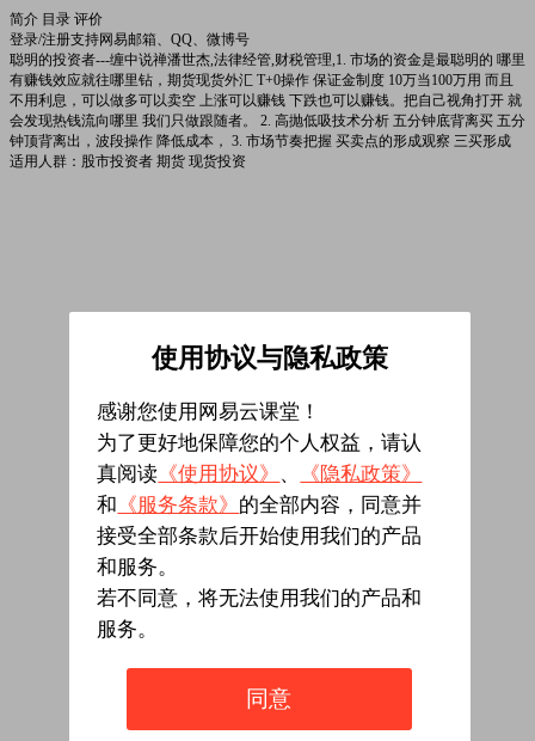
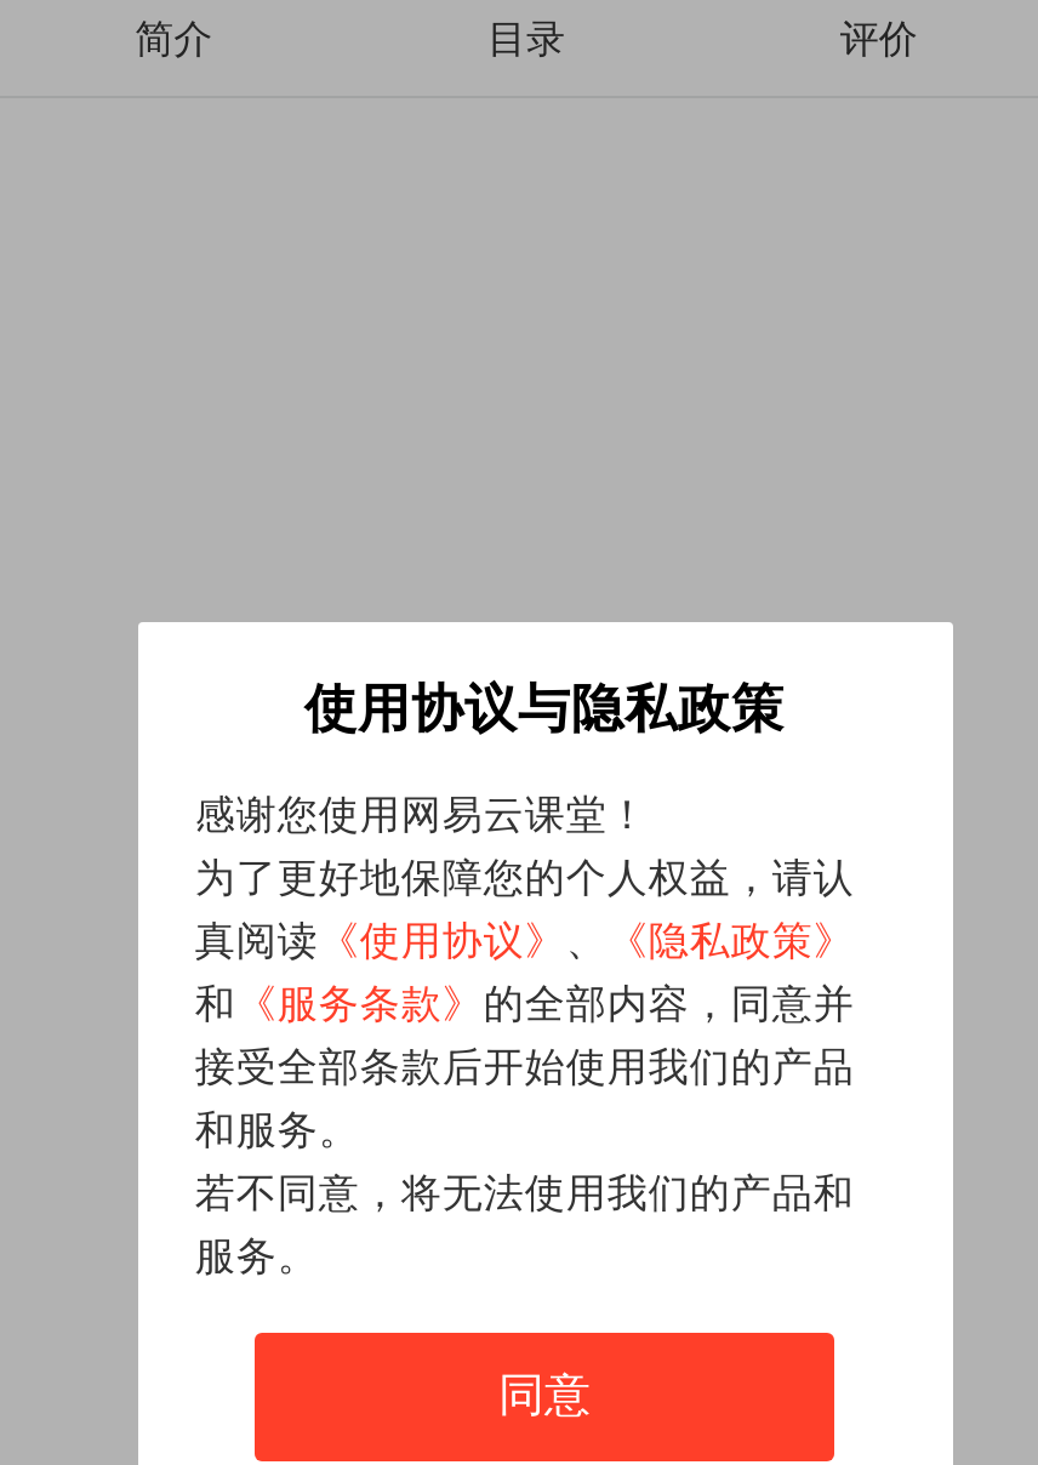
- 简介 目录 评价
- 登录/注册支持网易邮箱、QQ、微博号
- 聪明的投资者---缠中说禅潘世杰,法律经管,财税管理,1. 市场的资金是最聪明的 哪里
- 有赚钱效应就往哪里钻，期货现货外汇 T+0操作 保证金制度 10万当100万用 而且
- 不用利息，可以做多可以卖空 上涨可以赚钱 下跌也可以赚钱。把自己视角打开 就
- 会发现热钱流向哪里 我们只做跟随者。 2. 高抛低吸技术分析 五分钟底背离买 五分
- 钟顶背离出，波段操作 降低成本， 3. 市场节奏把握 买卖点的形成观察 三买形成
- 适用人群：股市投资者 期货 现货投资
+ 简介
+ 目录
+ 评价
